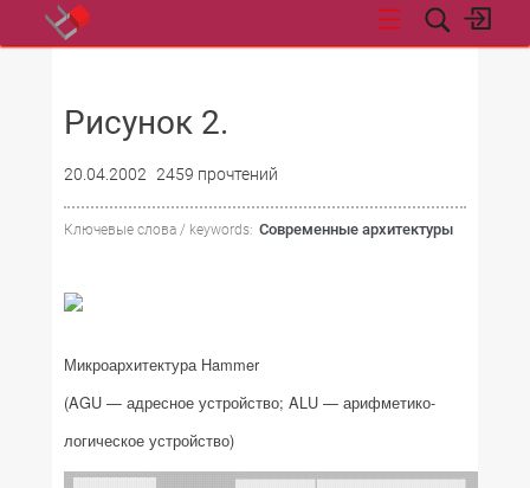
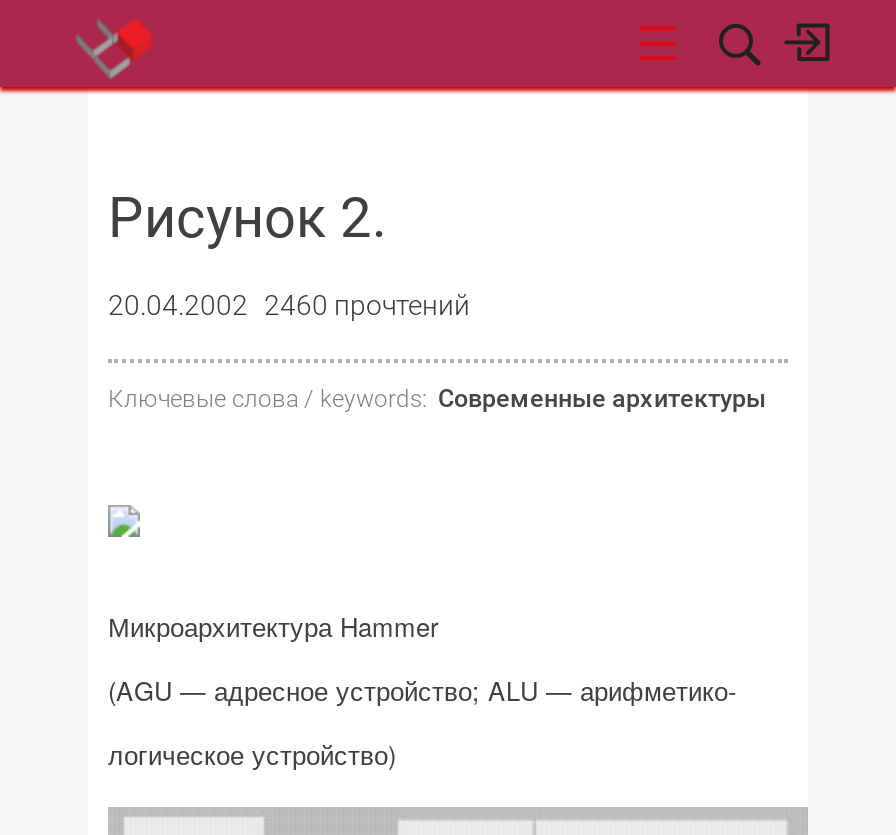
- 20.04.2002 2459 прочтений
+ 20.04.2002 2460 прочтений
